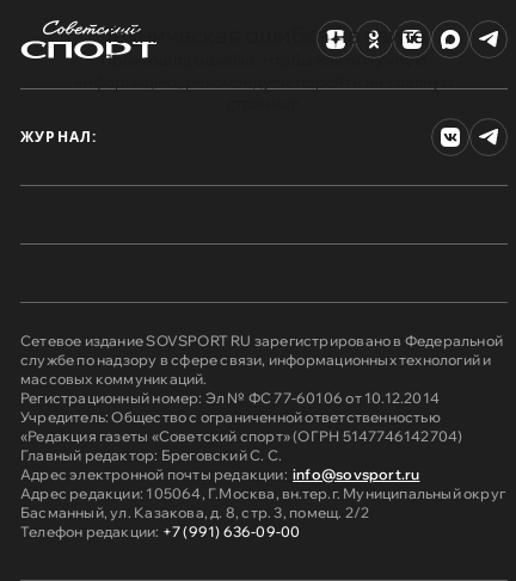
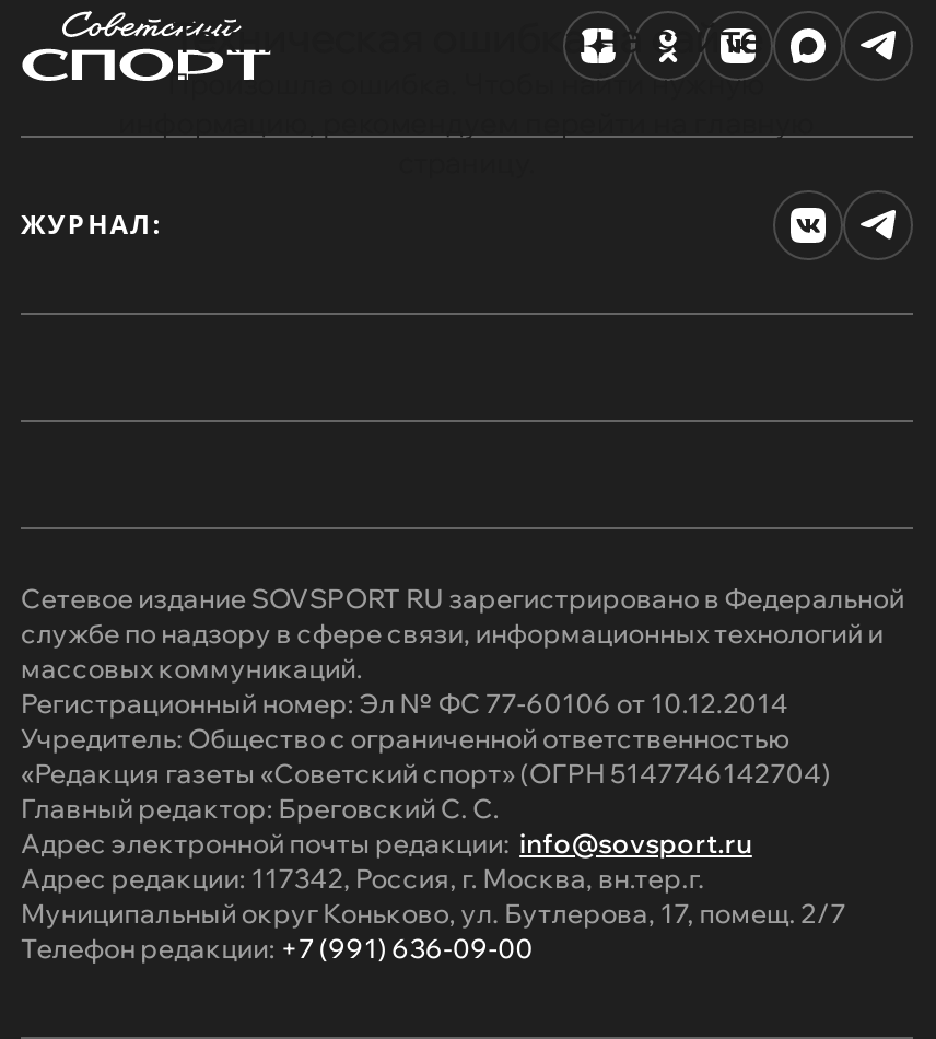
- Адрес редакции: 105064, Г.Москва, вн.тер.г. Муниципальный округ
- Басманный, ул. Казакова, д. 8, стр. 3, помещ. 2/2
+ Адрес редакции: 117342, Россия, г. Москва, вн.тер.г.
+ Муниципальный округ Коньково, ул. Бутлерова, 17, помещ. 2/7
